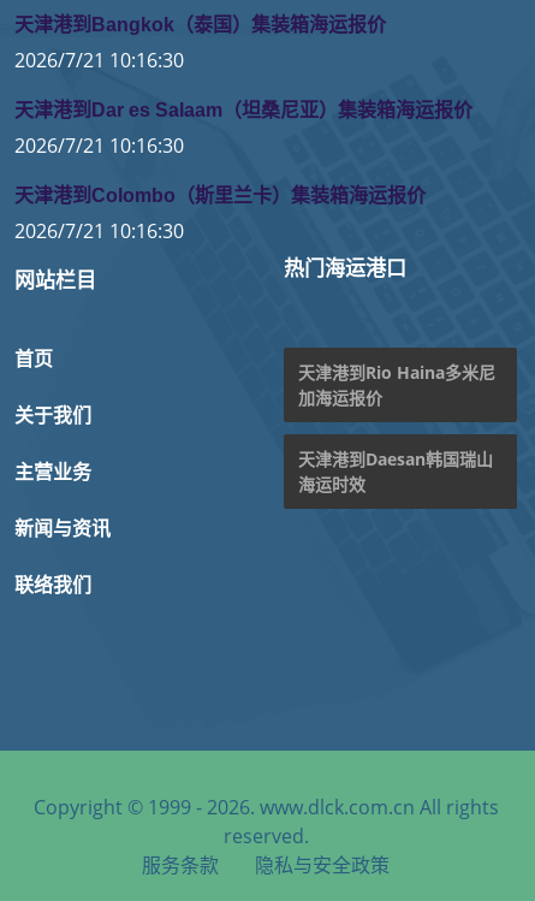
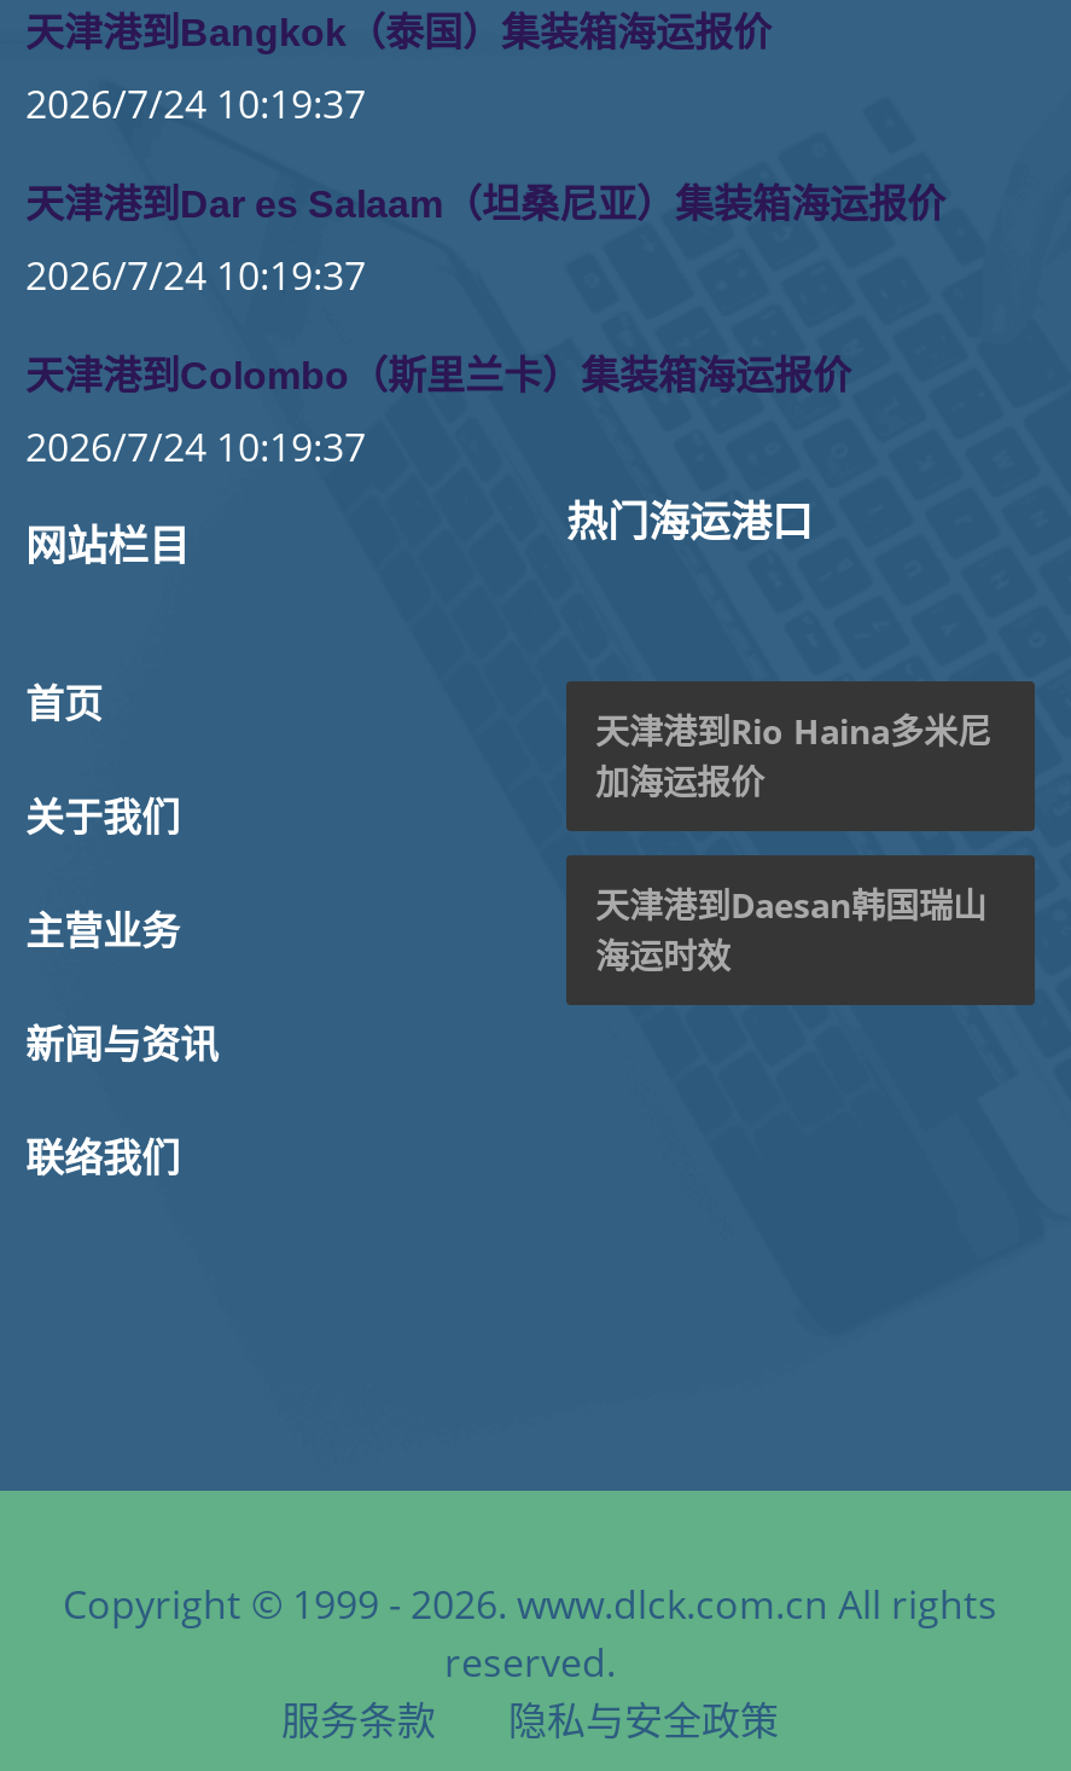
- 2026/7/21 10:16:30
+ 2026/7/24 10:19:37

- 2026/7/21 10:16:30
+ 2026/7/24 10:19:37

- 2026/7/21 10:16:30
+ 2026/7/24 10:19:37
